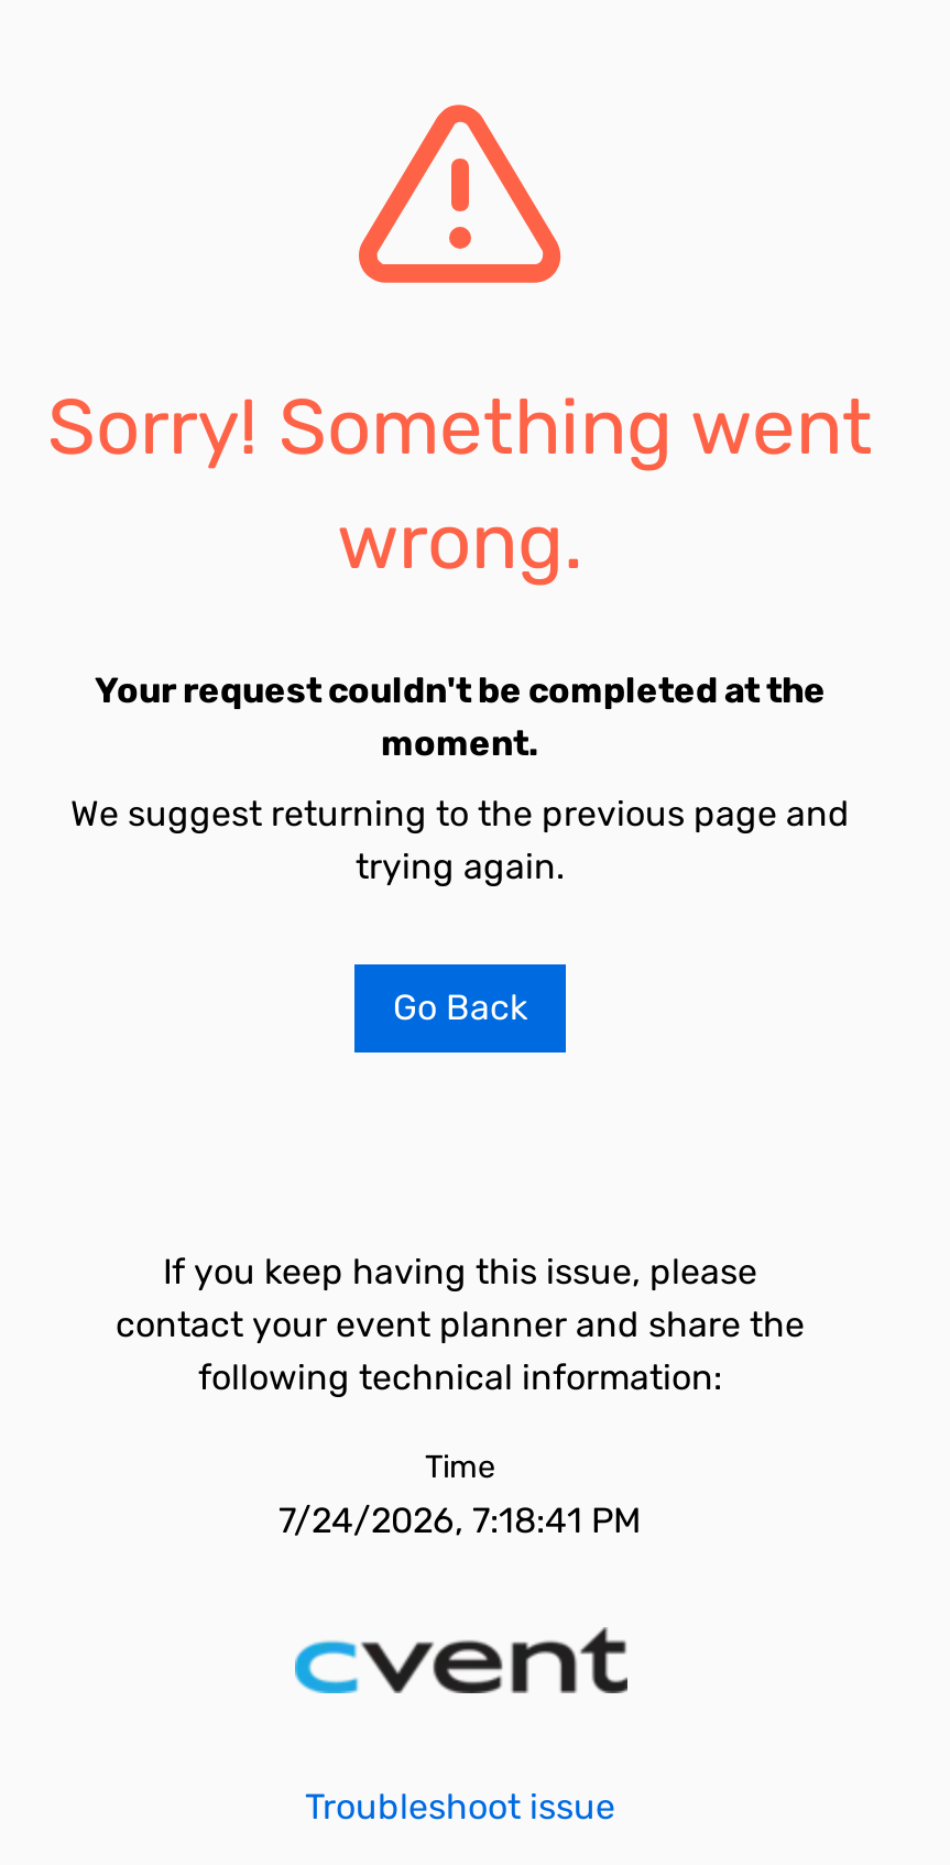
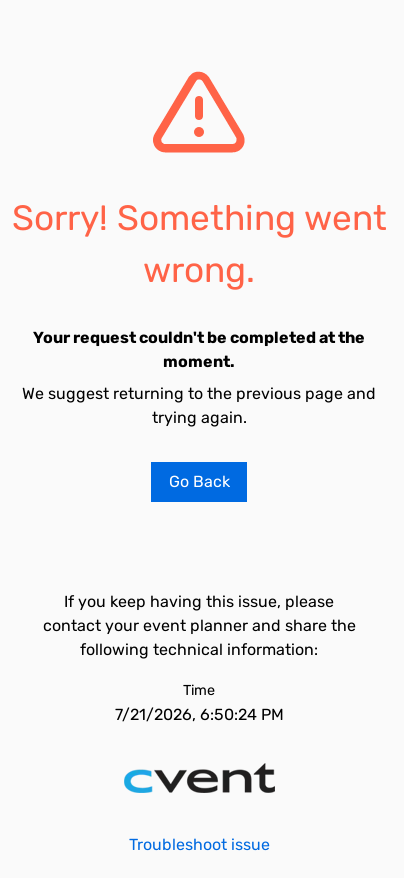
- 7/24/2026, 7:18:41 PM
+ 7/21/2026, 6:50:24 PM
